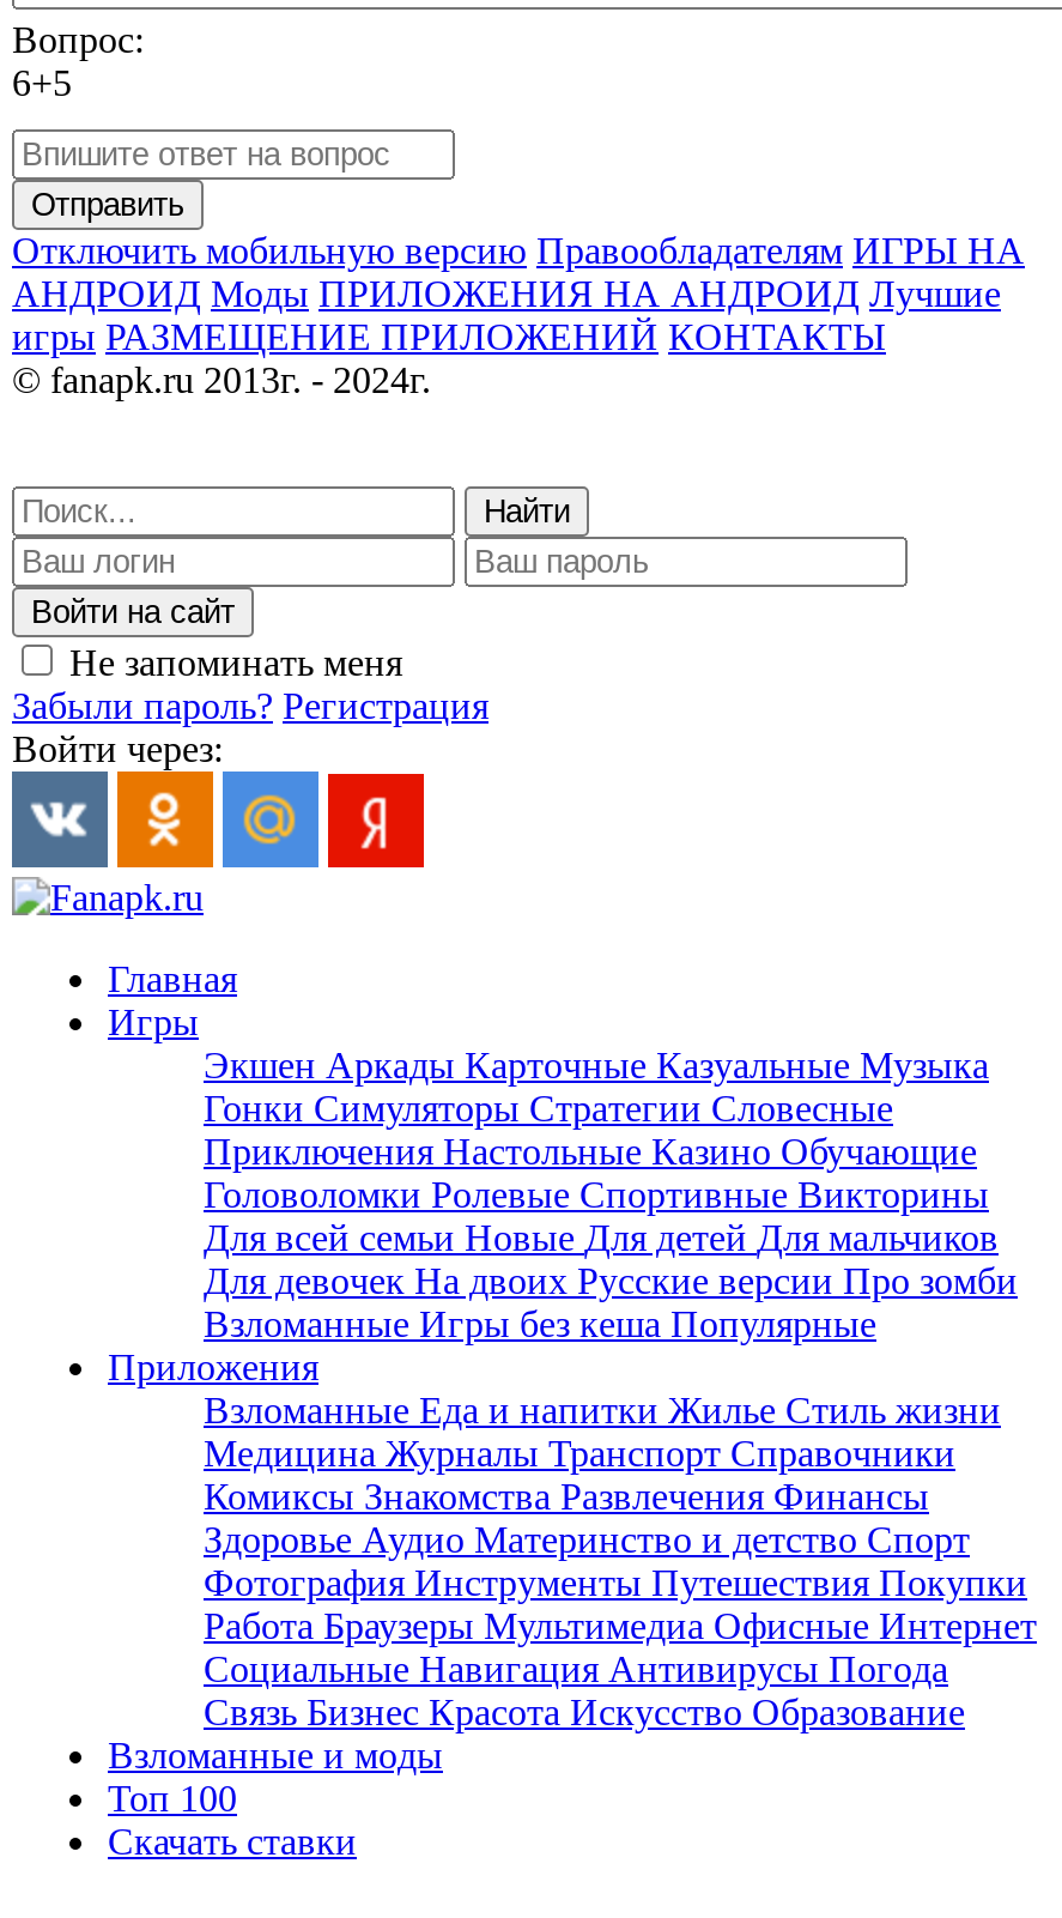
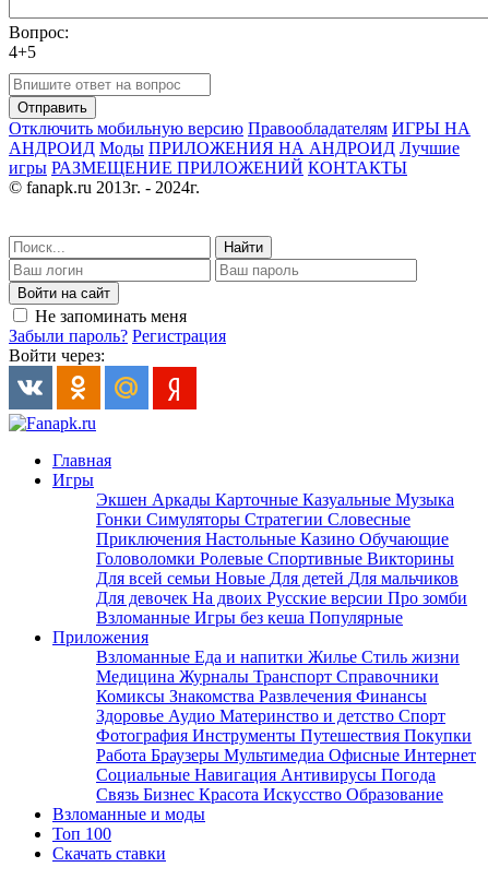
- 6+5
+ 4+5
